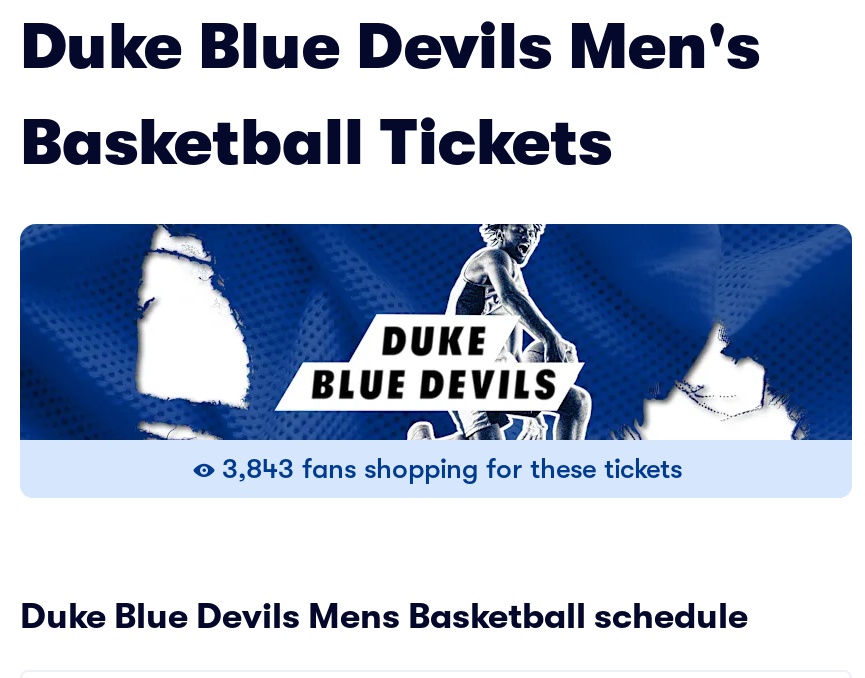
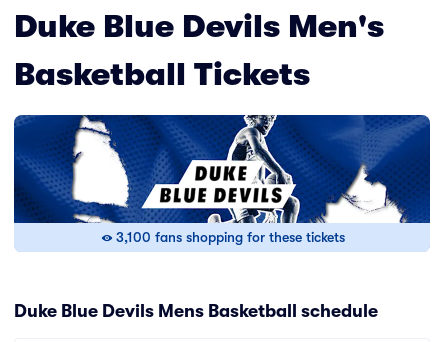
- 3,843 fans shopping for these tickets
+ 3,100 fans shopping for these tickets
